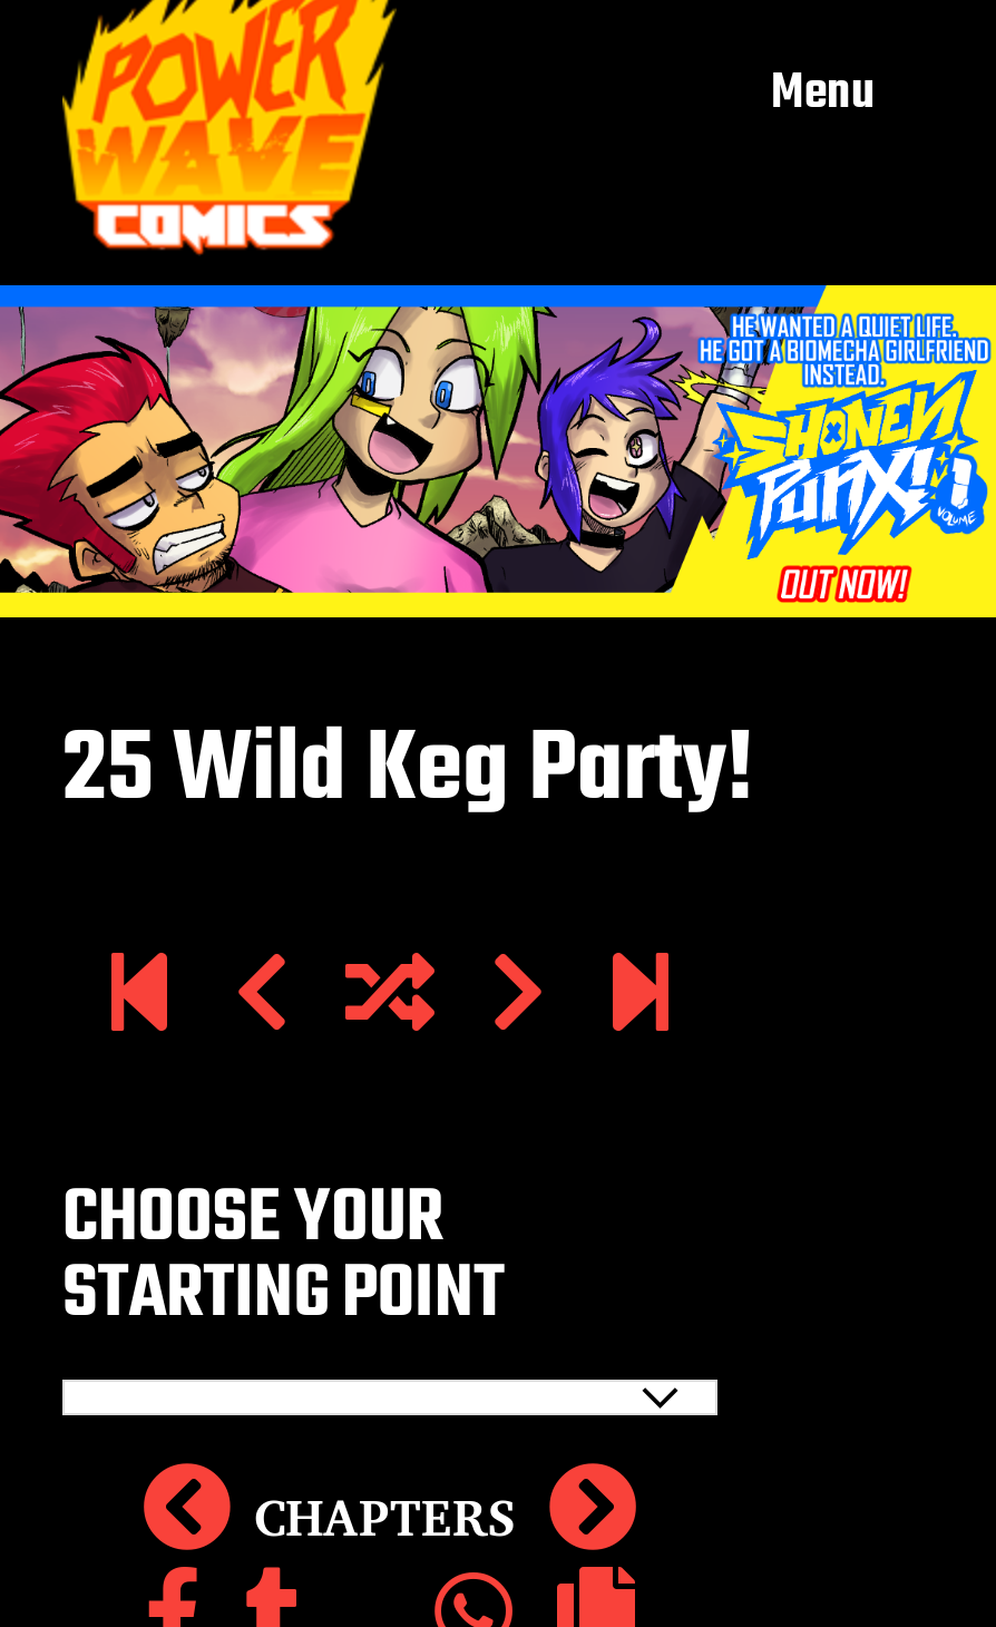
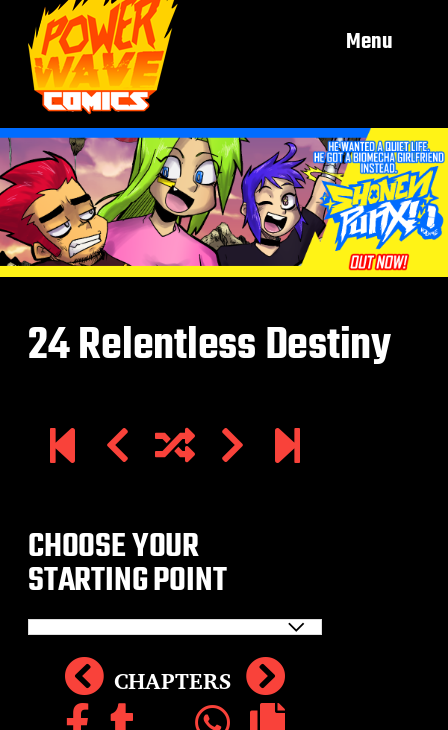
- 25 Wild Keg Party!
+ 24 Relentless Destiny
